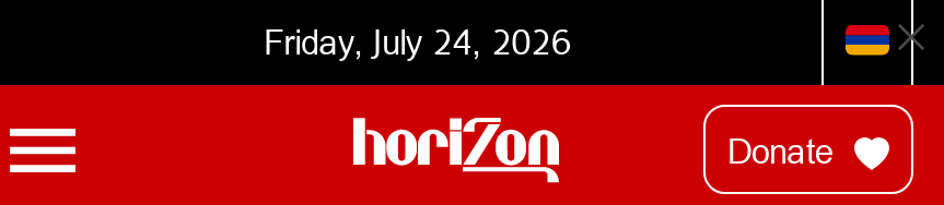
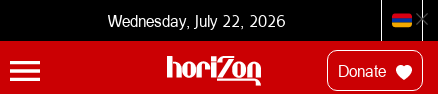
- Friday, July 24, 2026
+ Wednesday, July 22, 2026
